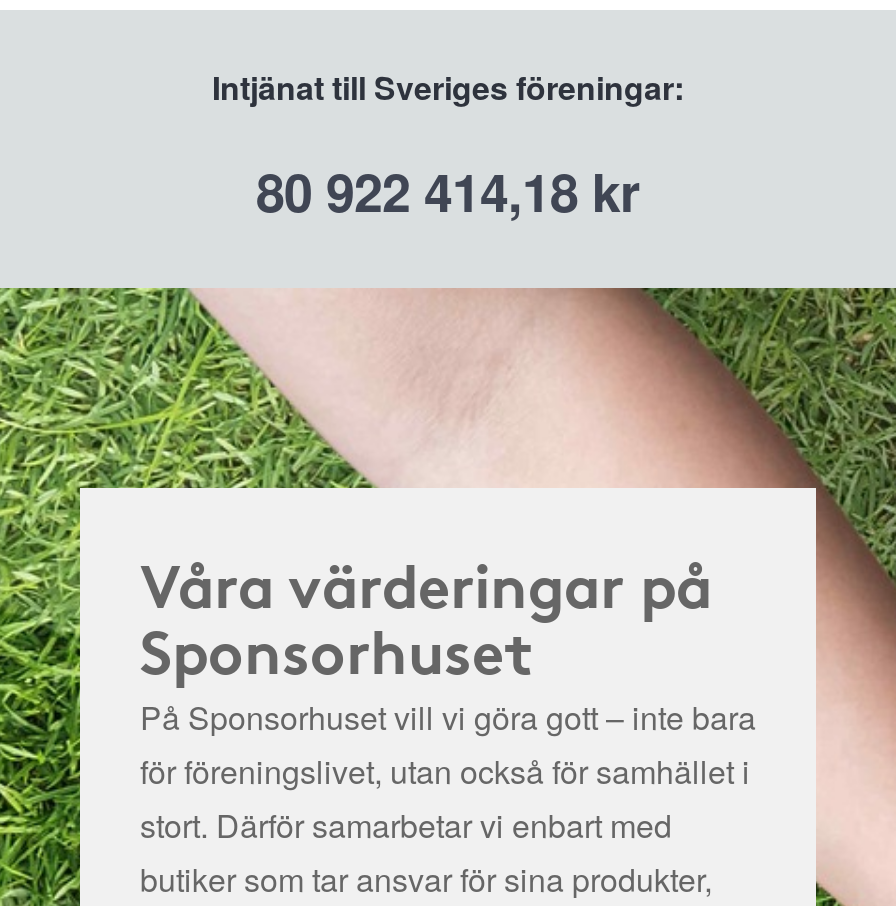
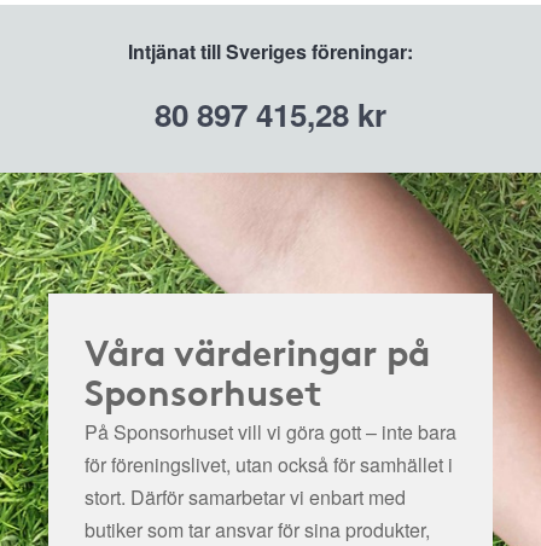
- 80 922 414,18 kr
+ 80 897 415,28 kr
